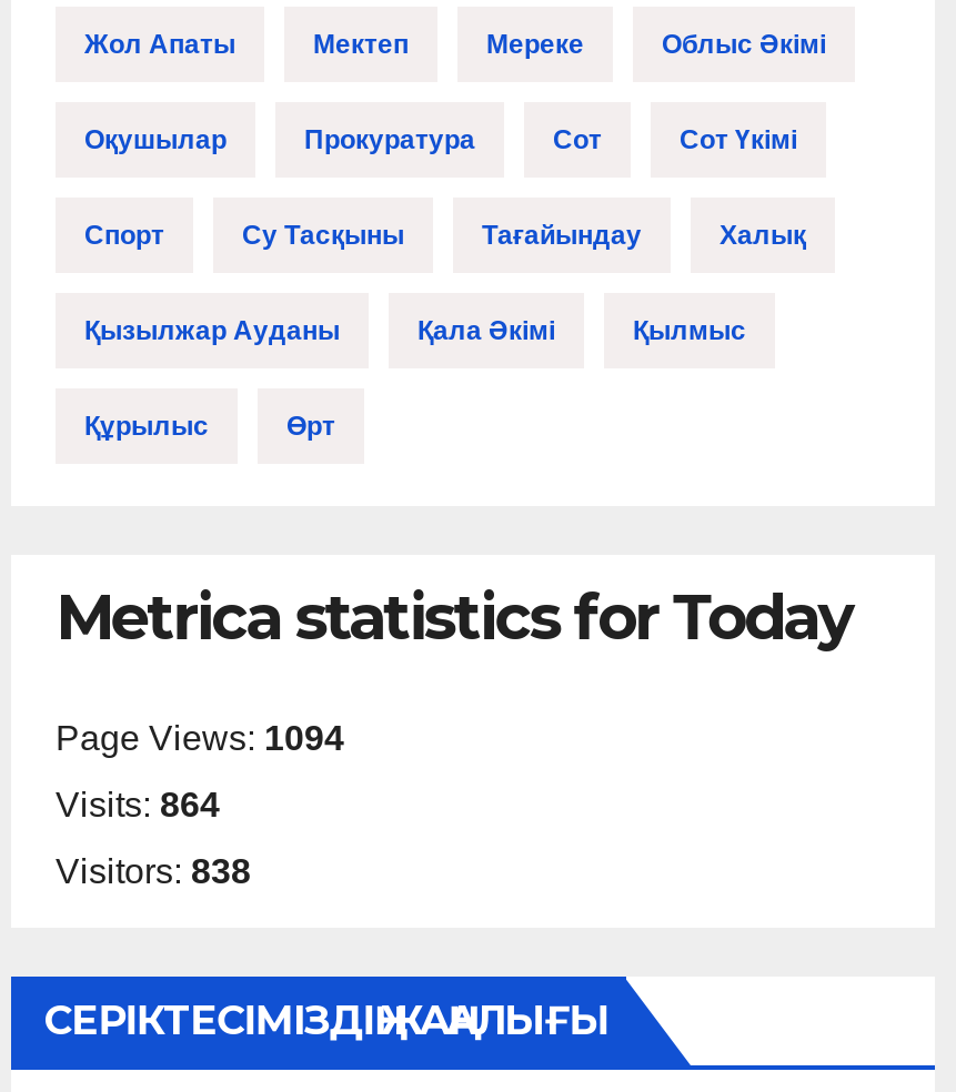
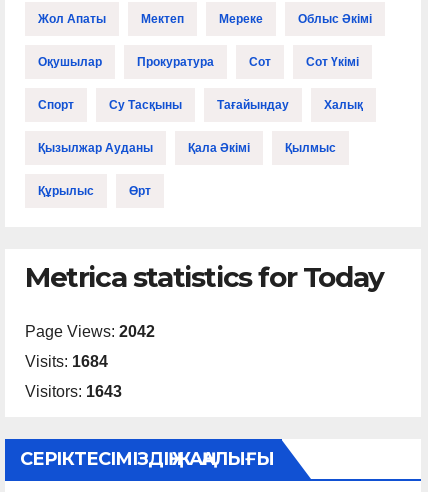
- Page Views: 1094
+ Page Views: 2042

- Visits: 864
+ Visits: 1684

- Visitors: 838
+ Visitors: 1643
